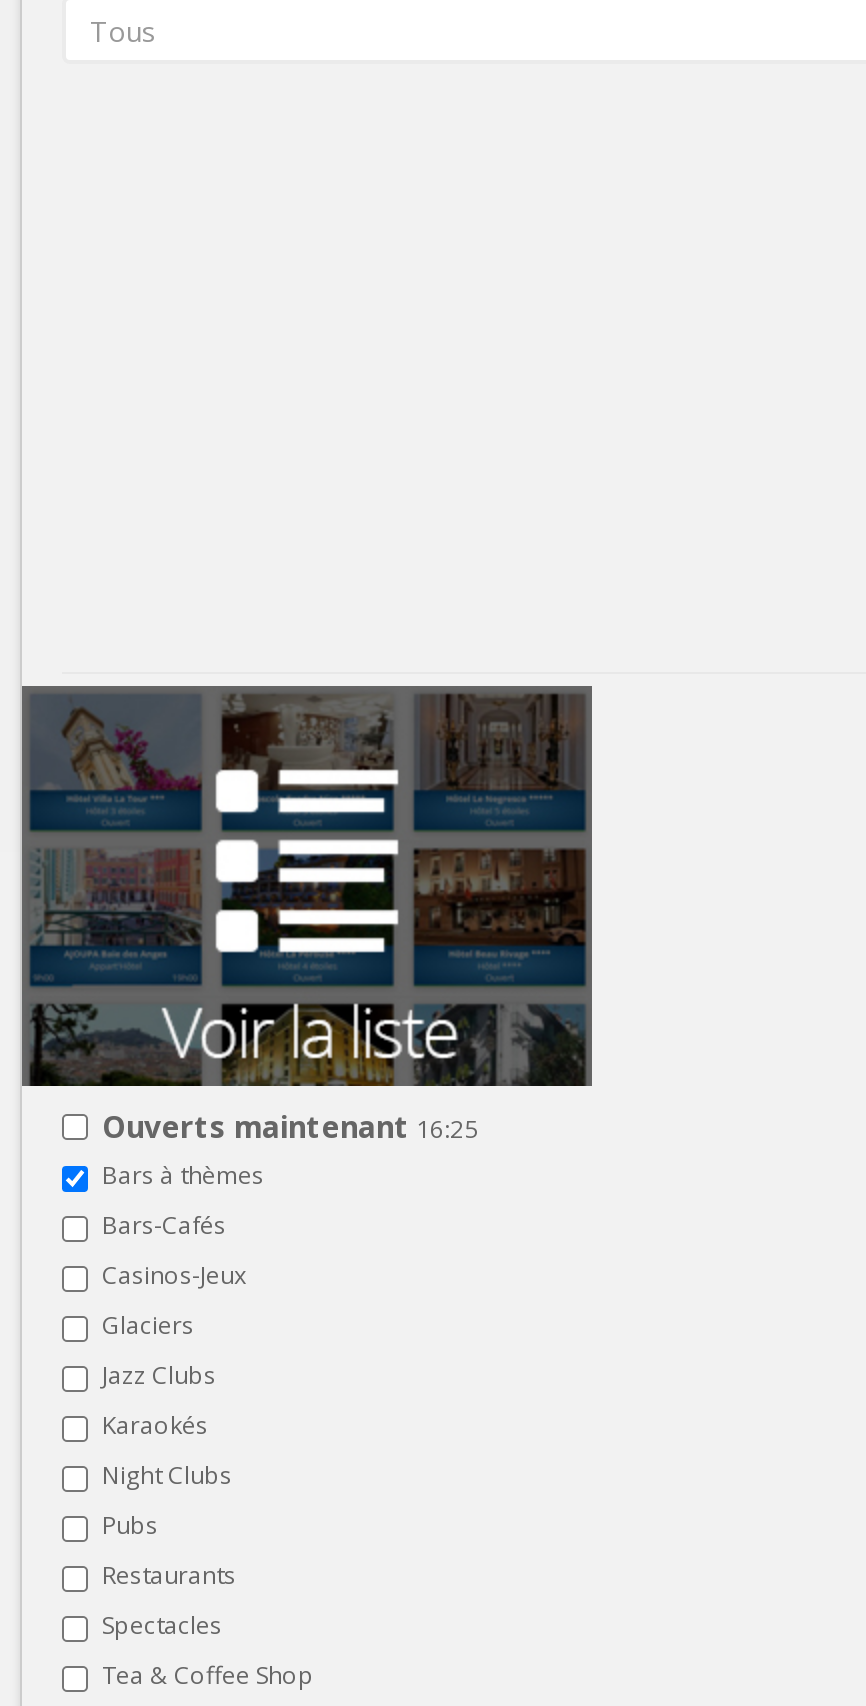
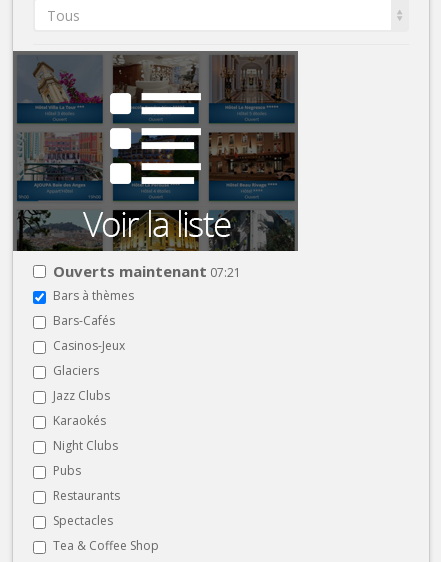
- Ouverts maintenant 16:25
+ Ouverts maintenant 07:21
